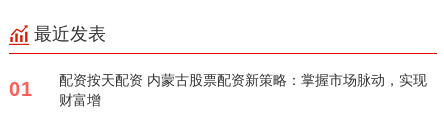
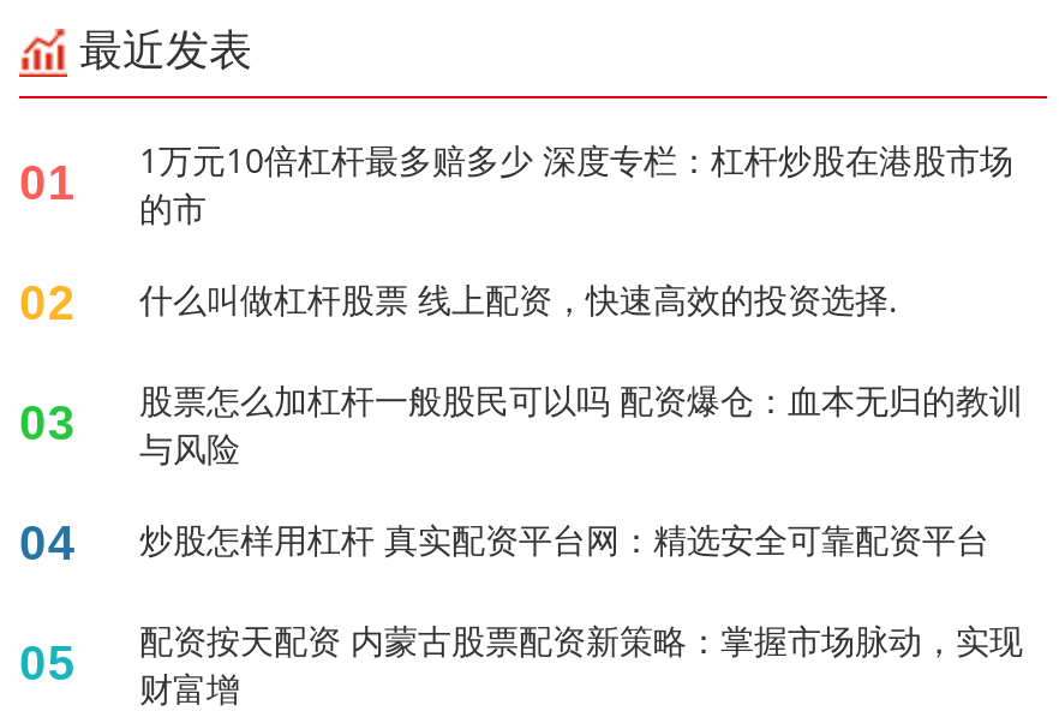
+ 1万元10倍杠杆最多赔多少 深度专栏：杠杆炒股在港股市场
+ 的市
+ 02
+ 什么叫做杠杆股票 线上配资，快速高效的投资选择.
+ 03
+ 股票怎么加杠杆一般股民可以吗 配资爆仓：血本无归的教训
+ 与风险
+ 04
+ 炒股怎样用杠杆 真实配资平台网：精选安全可靠配资平台
+ 05
